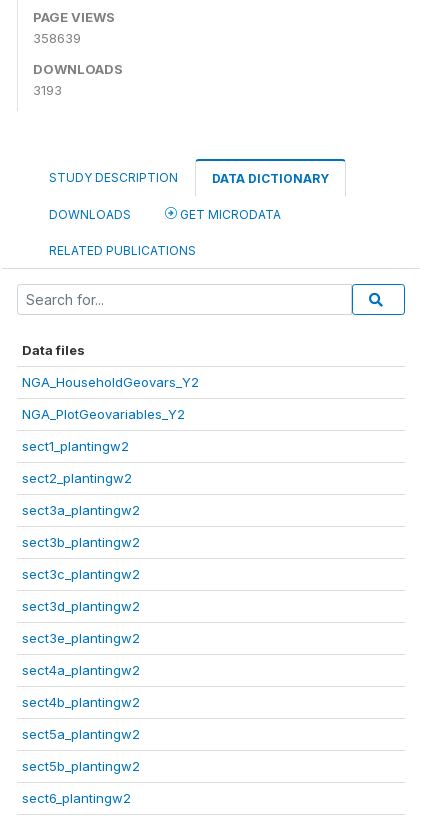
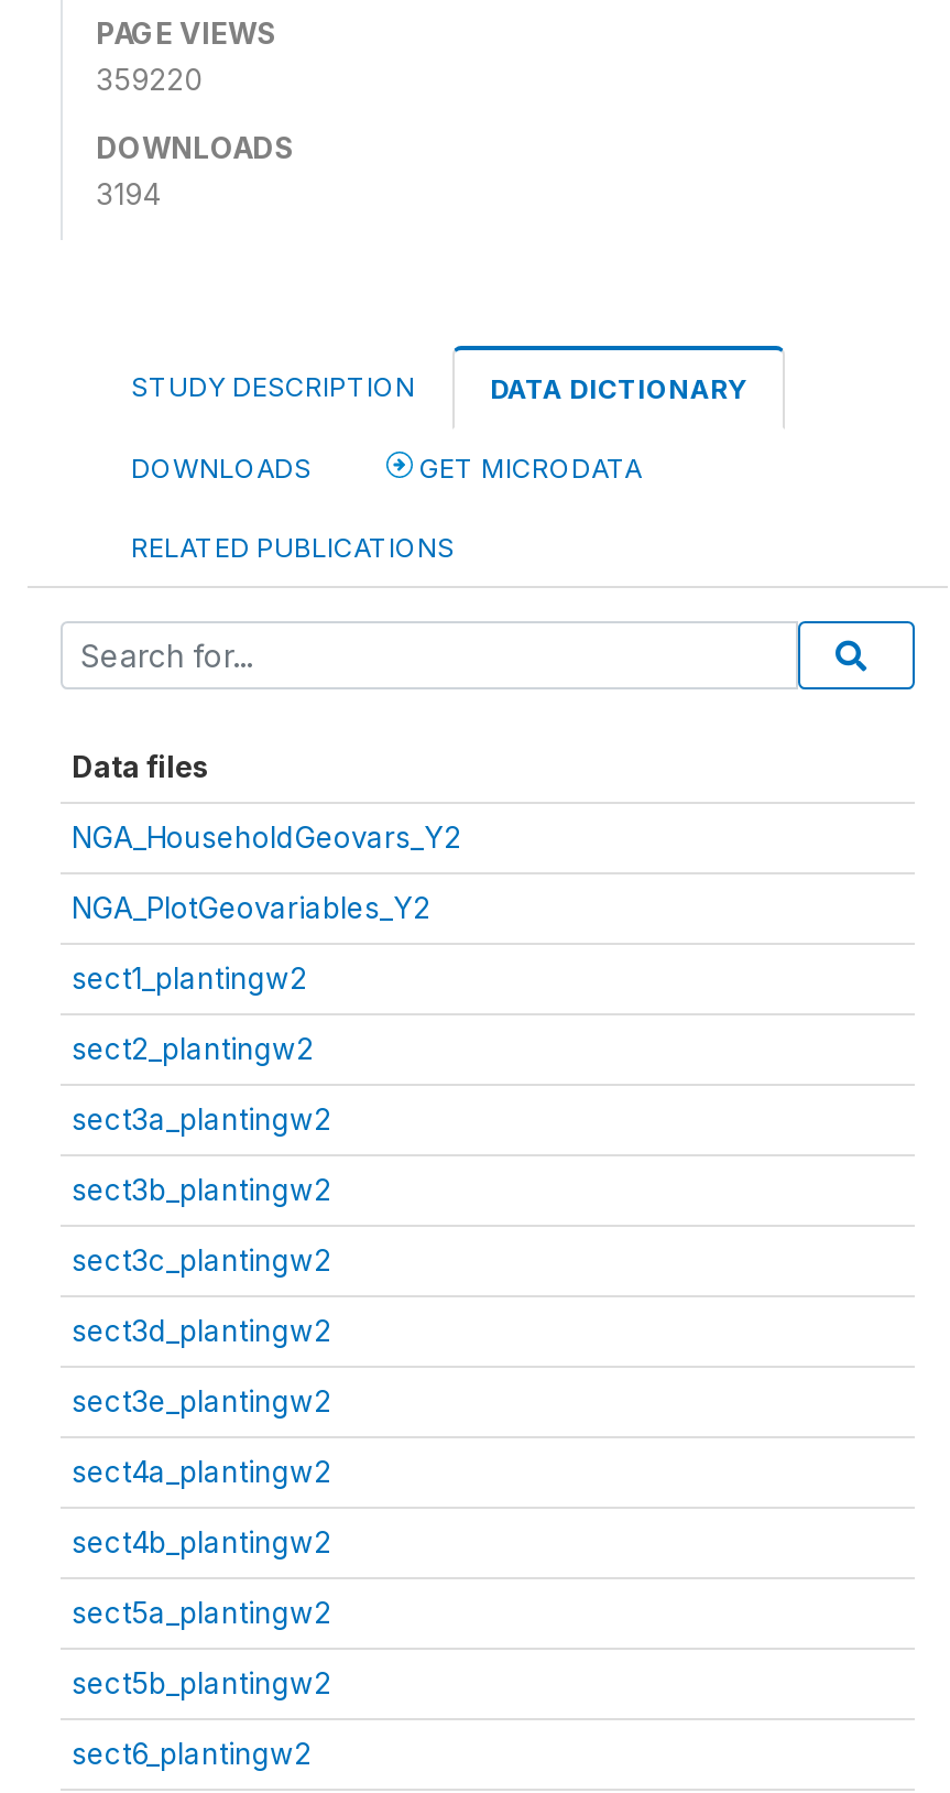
- 358639
+ 359220

- 3193
+ 3194
